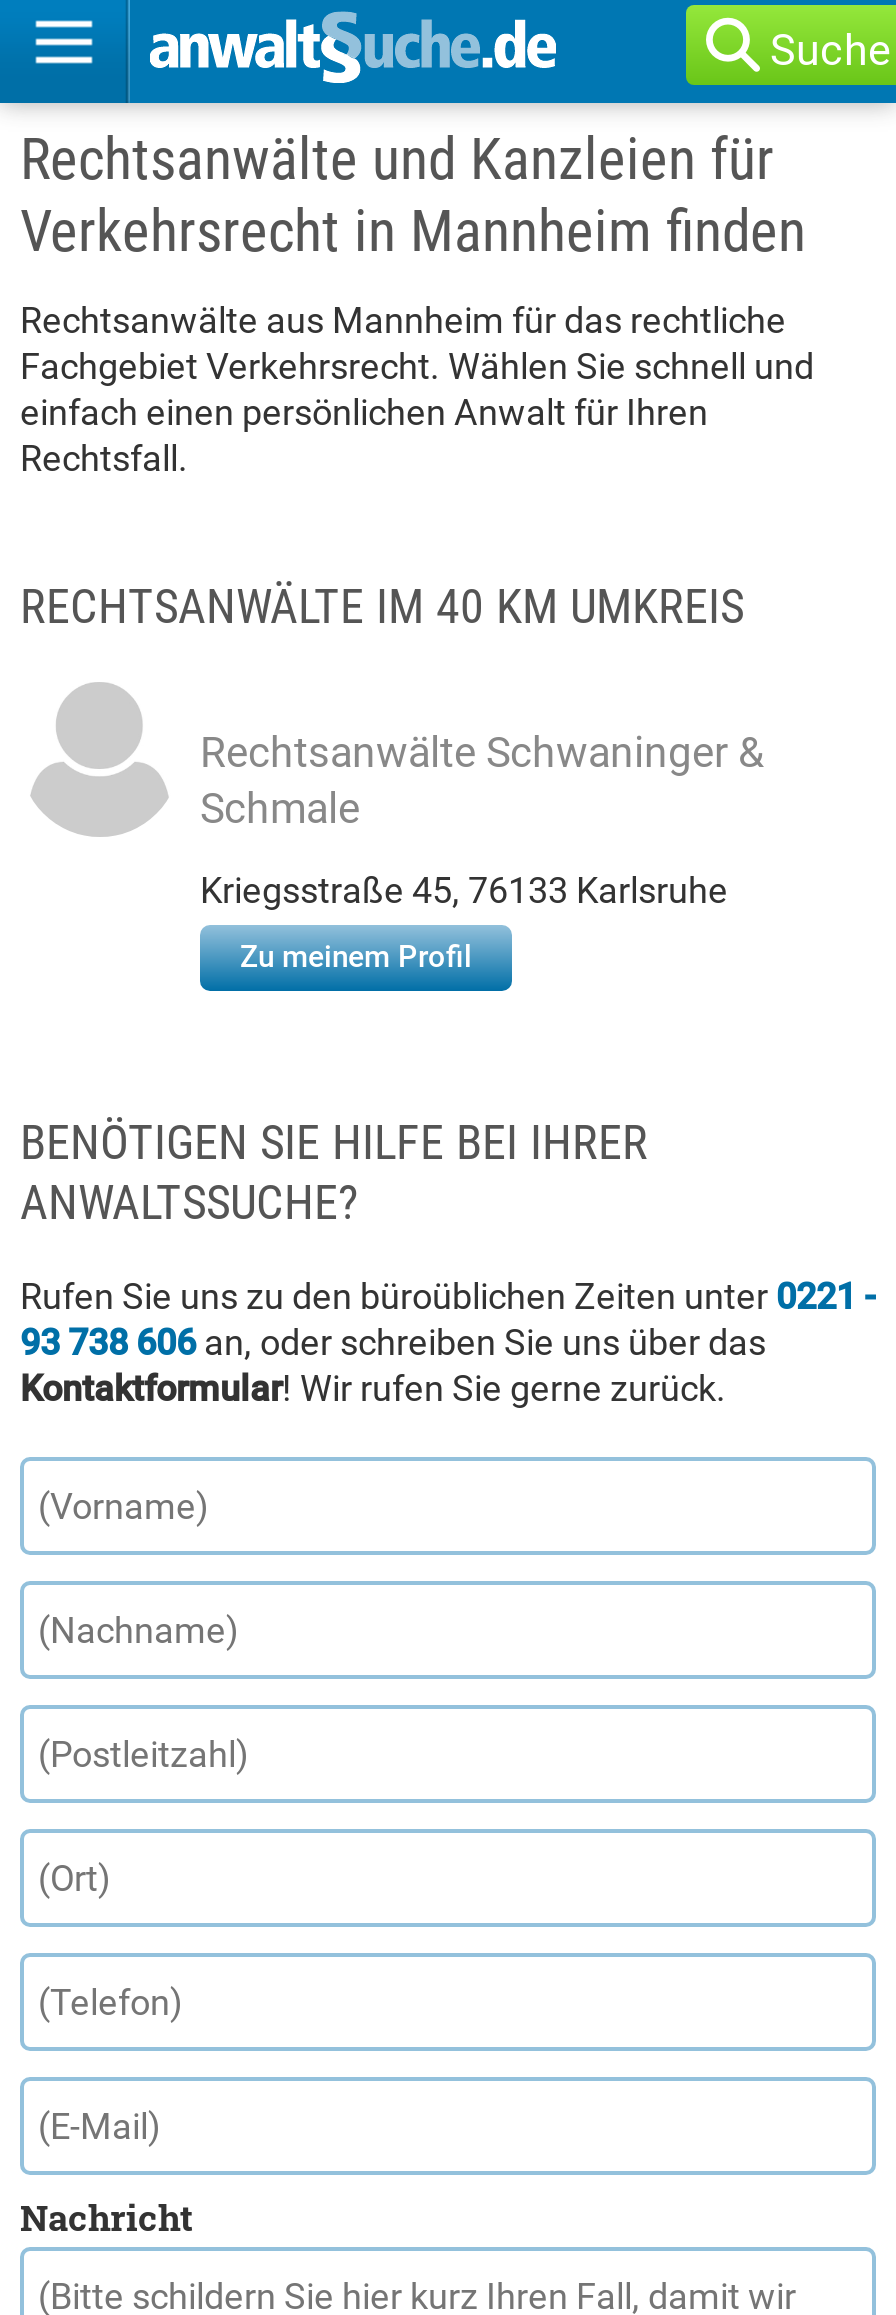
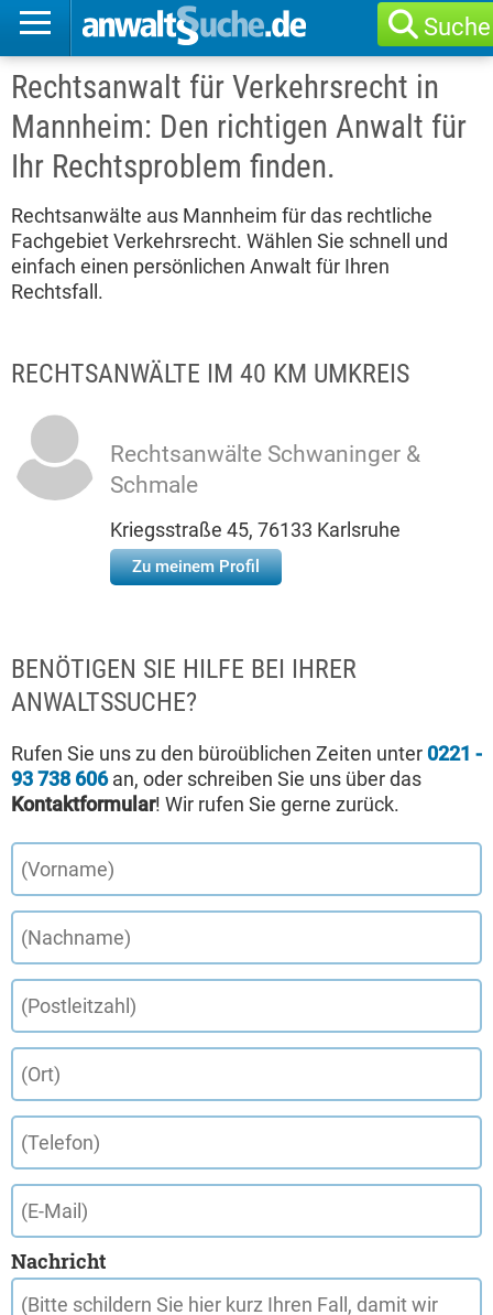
- Rechtsanwälte und Kanzleien für
- Verkehrsrecht in Mannheim finden
+ Rechtsanwalt für Verkehrsrecht in
+ Mannheim: Den richtigen Anwalt für
+ Ihr Rechtsproblem finden.
